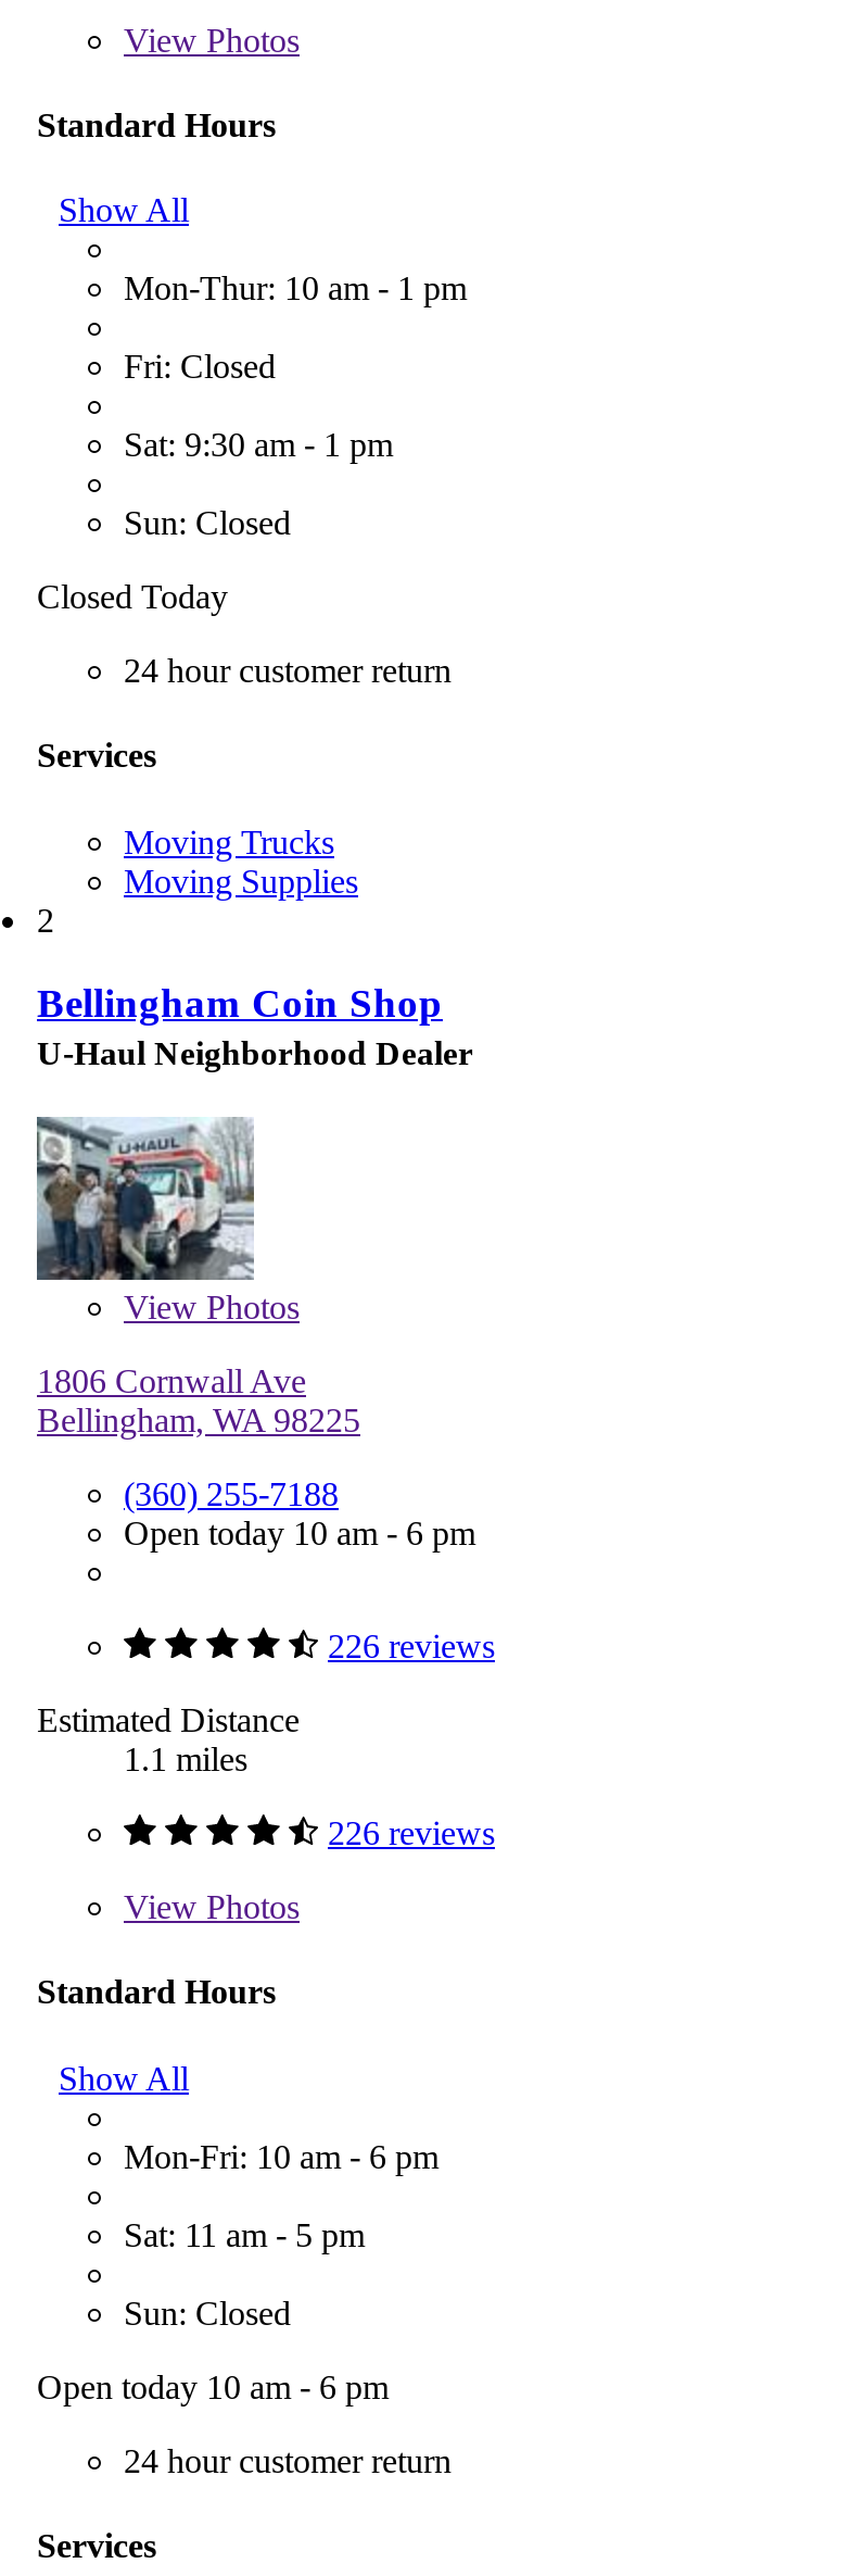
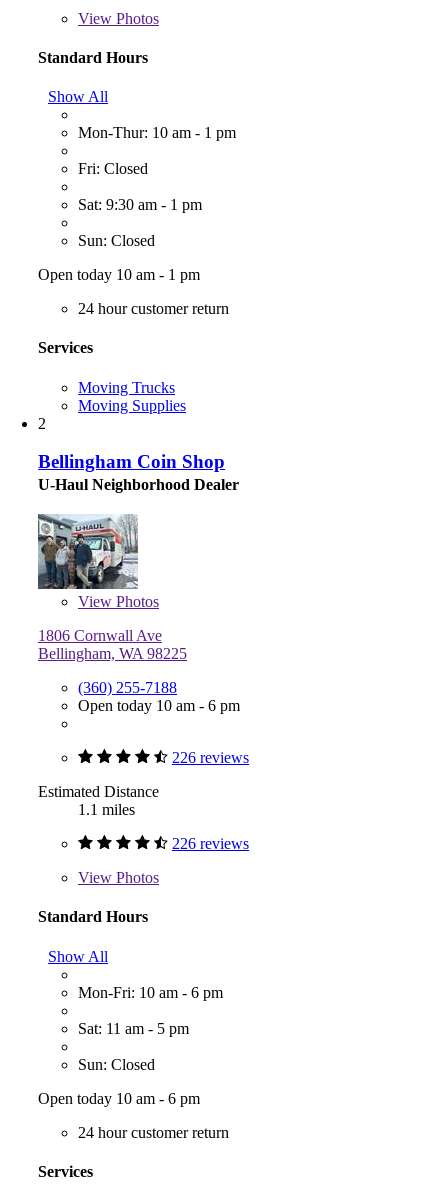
- Closed Today
+ Open today 10 am - 1 pm
